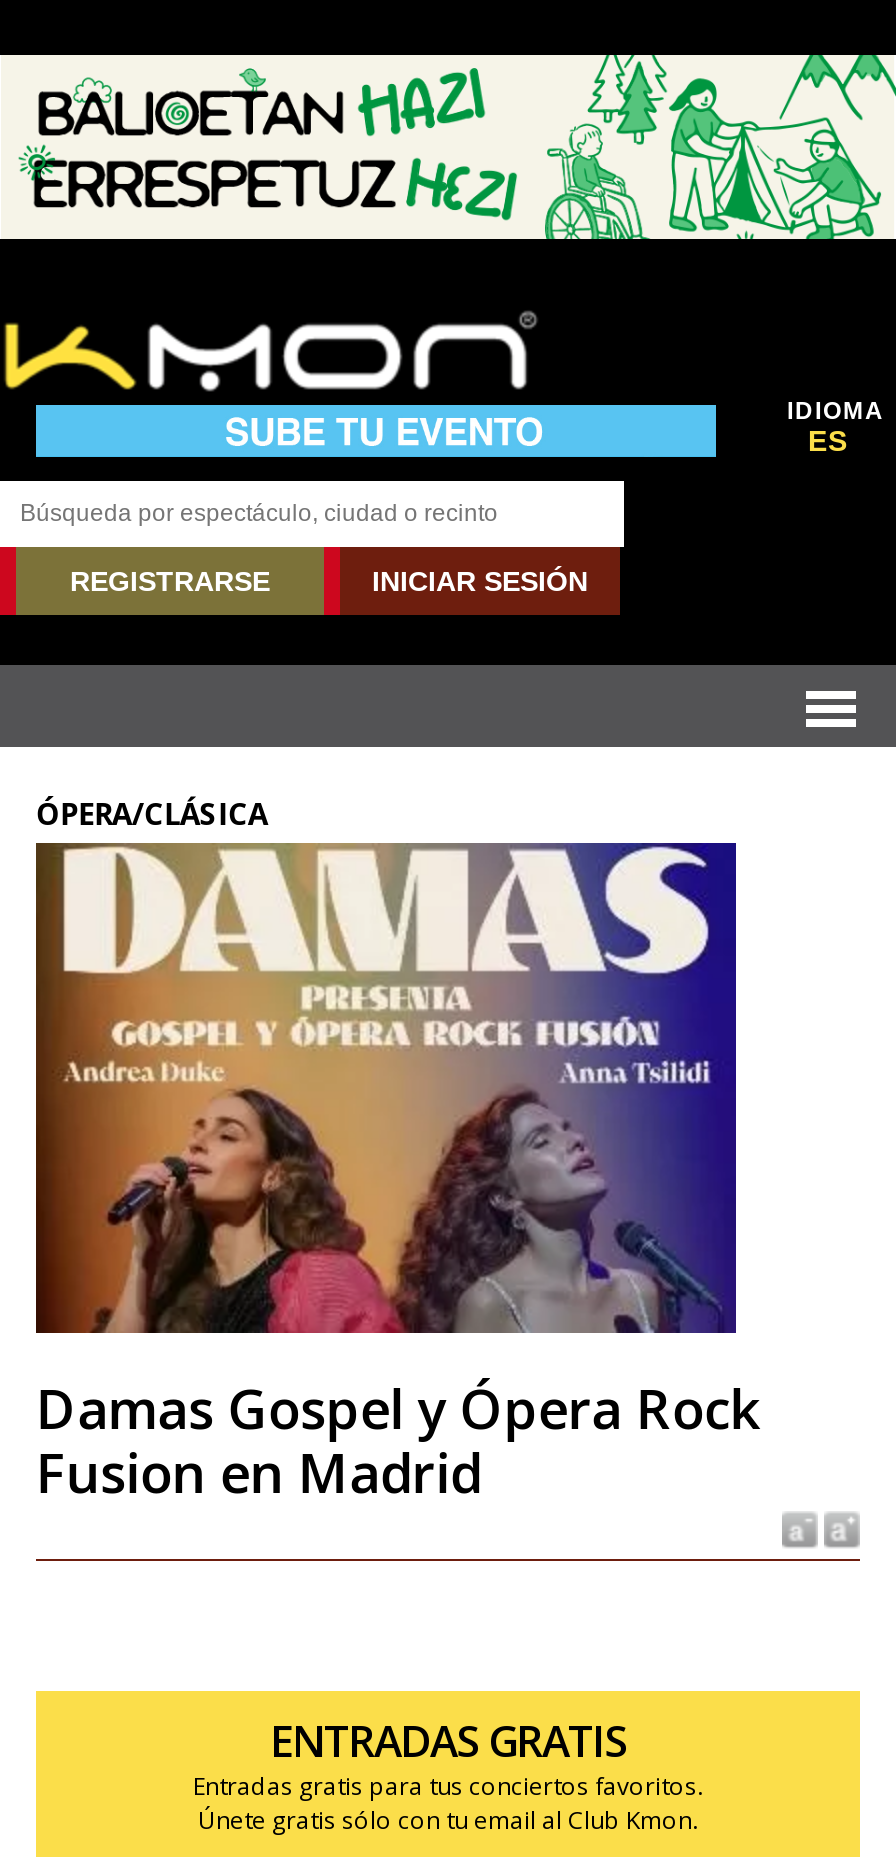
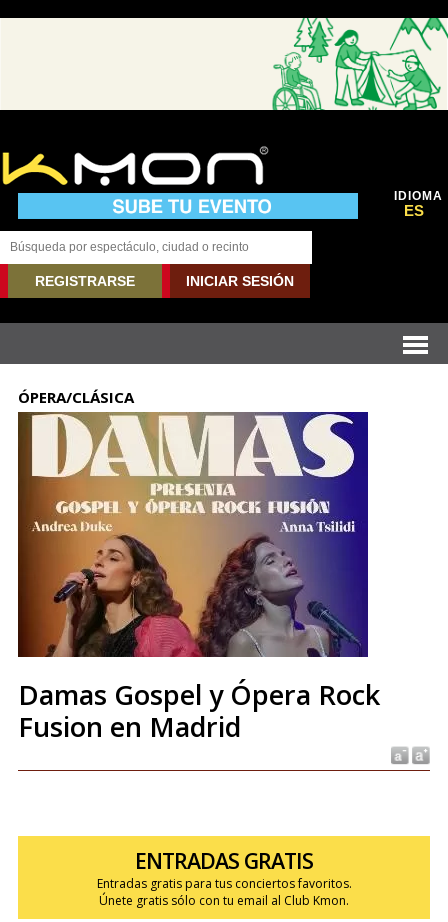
- [image]
